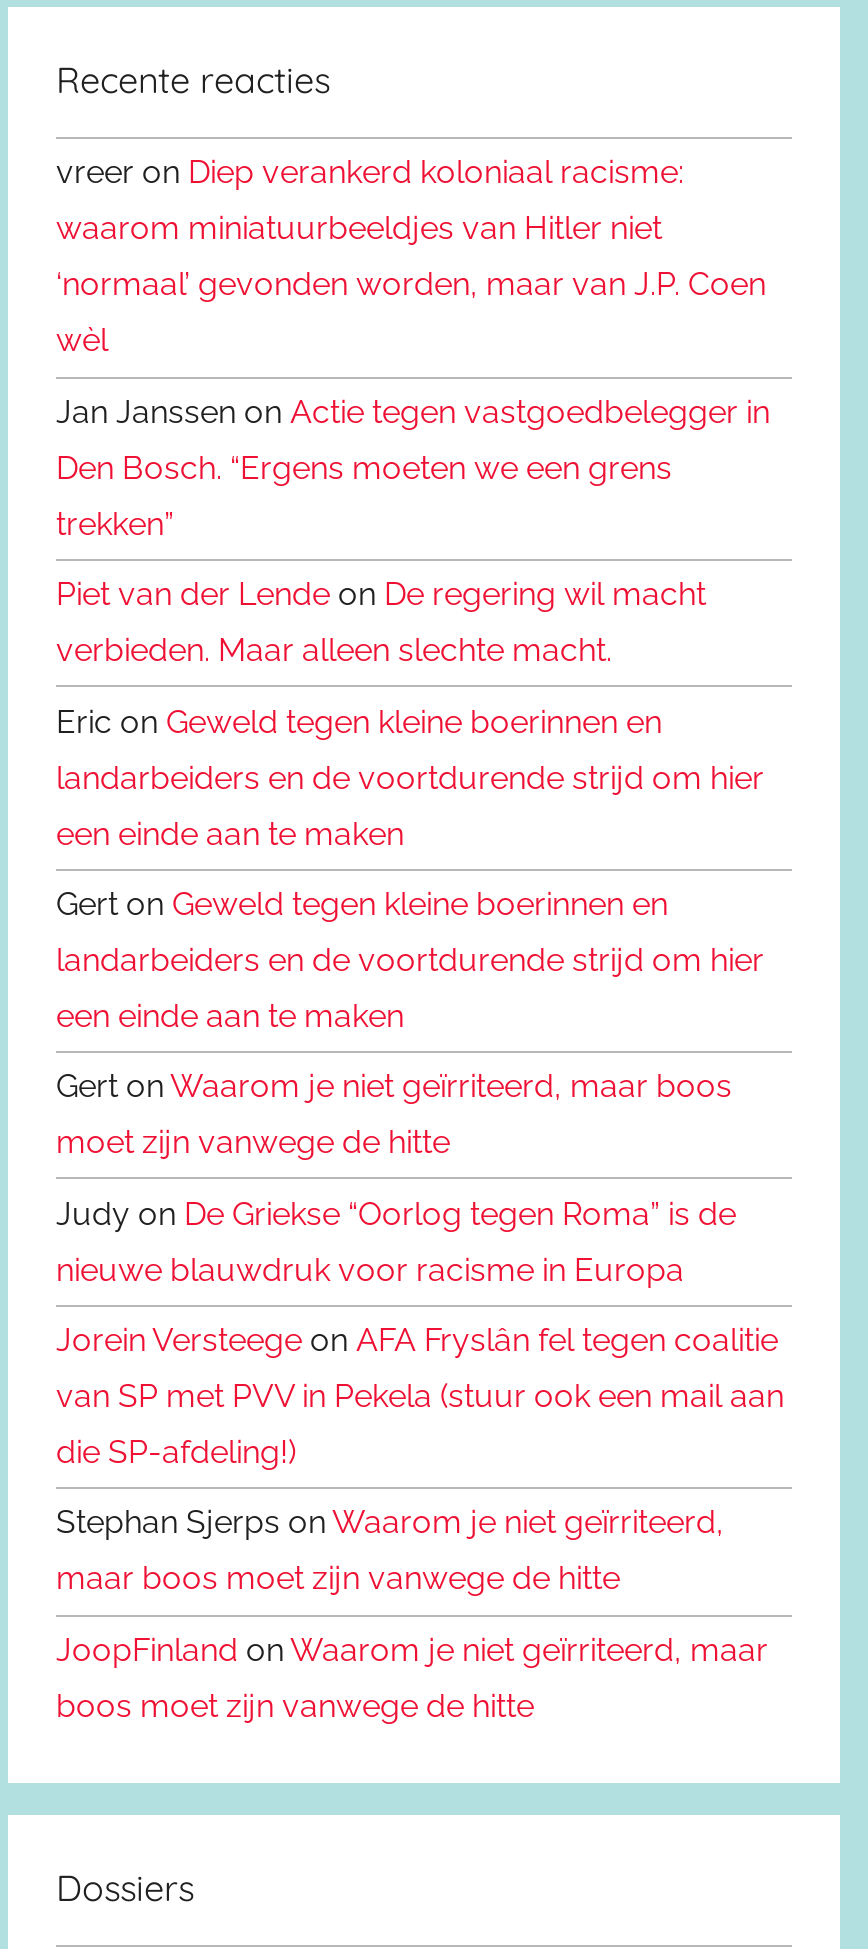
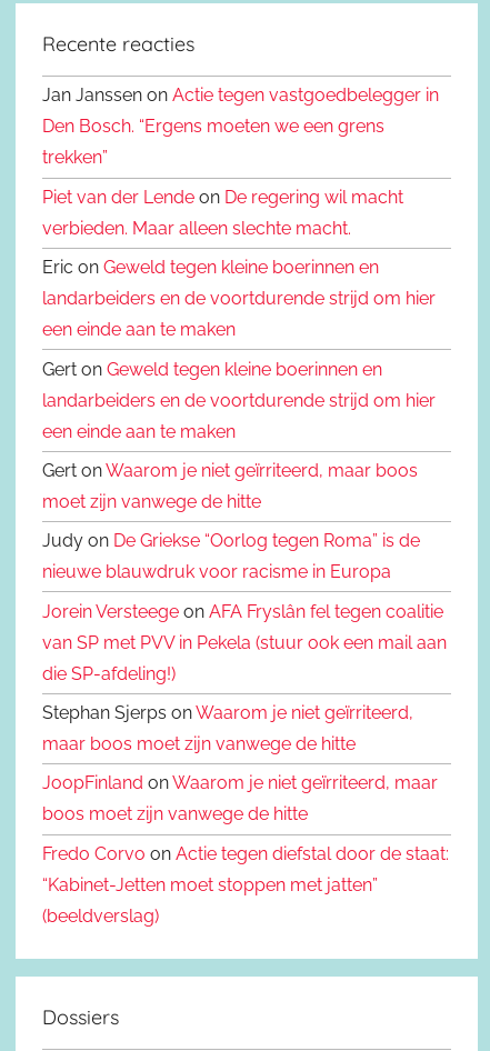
- vreer on Diep verankerd koloniaal racisme:
- waarom miniatuurbeeldjes van Hitler niet
- ‘normaal’ gevonden worden, maar van J.P. Coen
- wèl

moved up: Jan Janssen on Actie tegen vastgoedbelegger in | Den Bosch. “Ergens moeten we een grens | trekken” | ... | JoopFinland on Waarom je niet geïrriteerd, maar | boos moet zijn vanwege de hitte

+ Fredo Corvo on Actie tegen diefstal door de staat:
+ “Kabinet-Jetten moet stoppen met jatten”
+ (beeldverslag)
